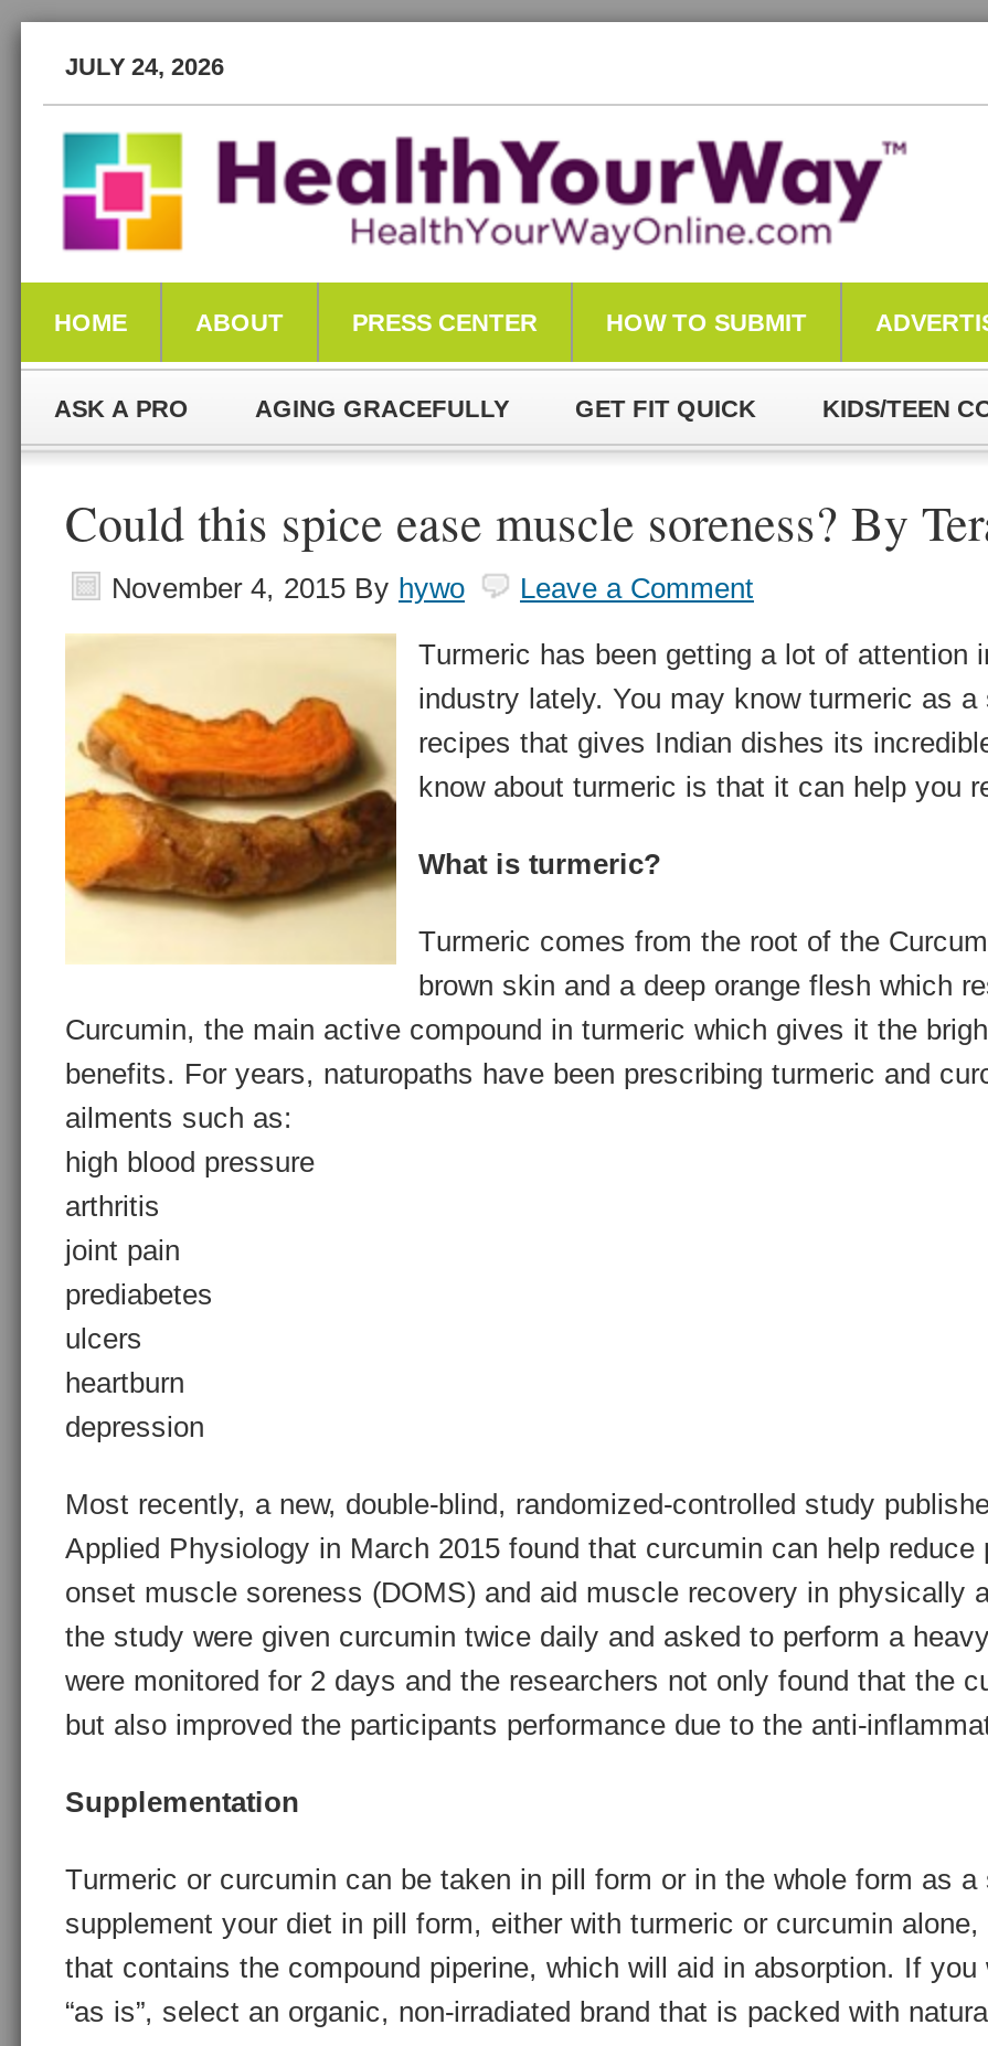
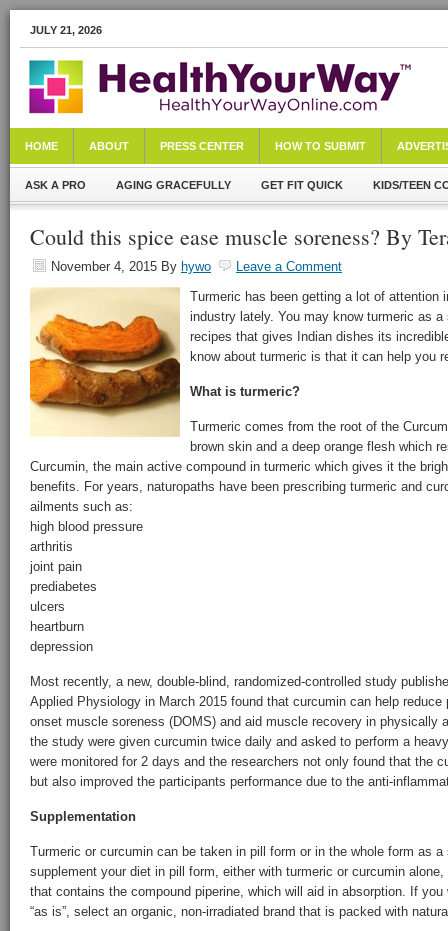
- JULY 24, 2026
+ JULY 21, 2026
